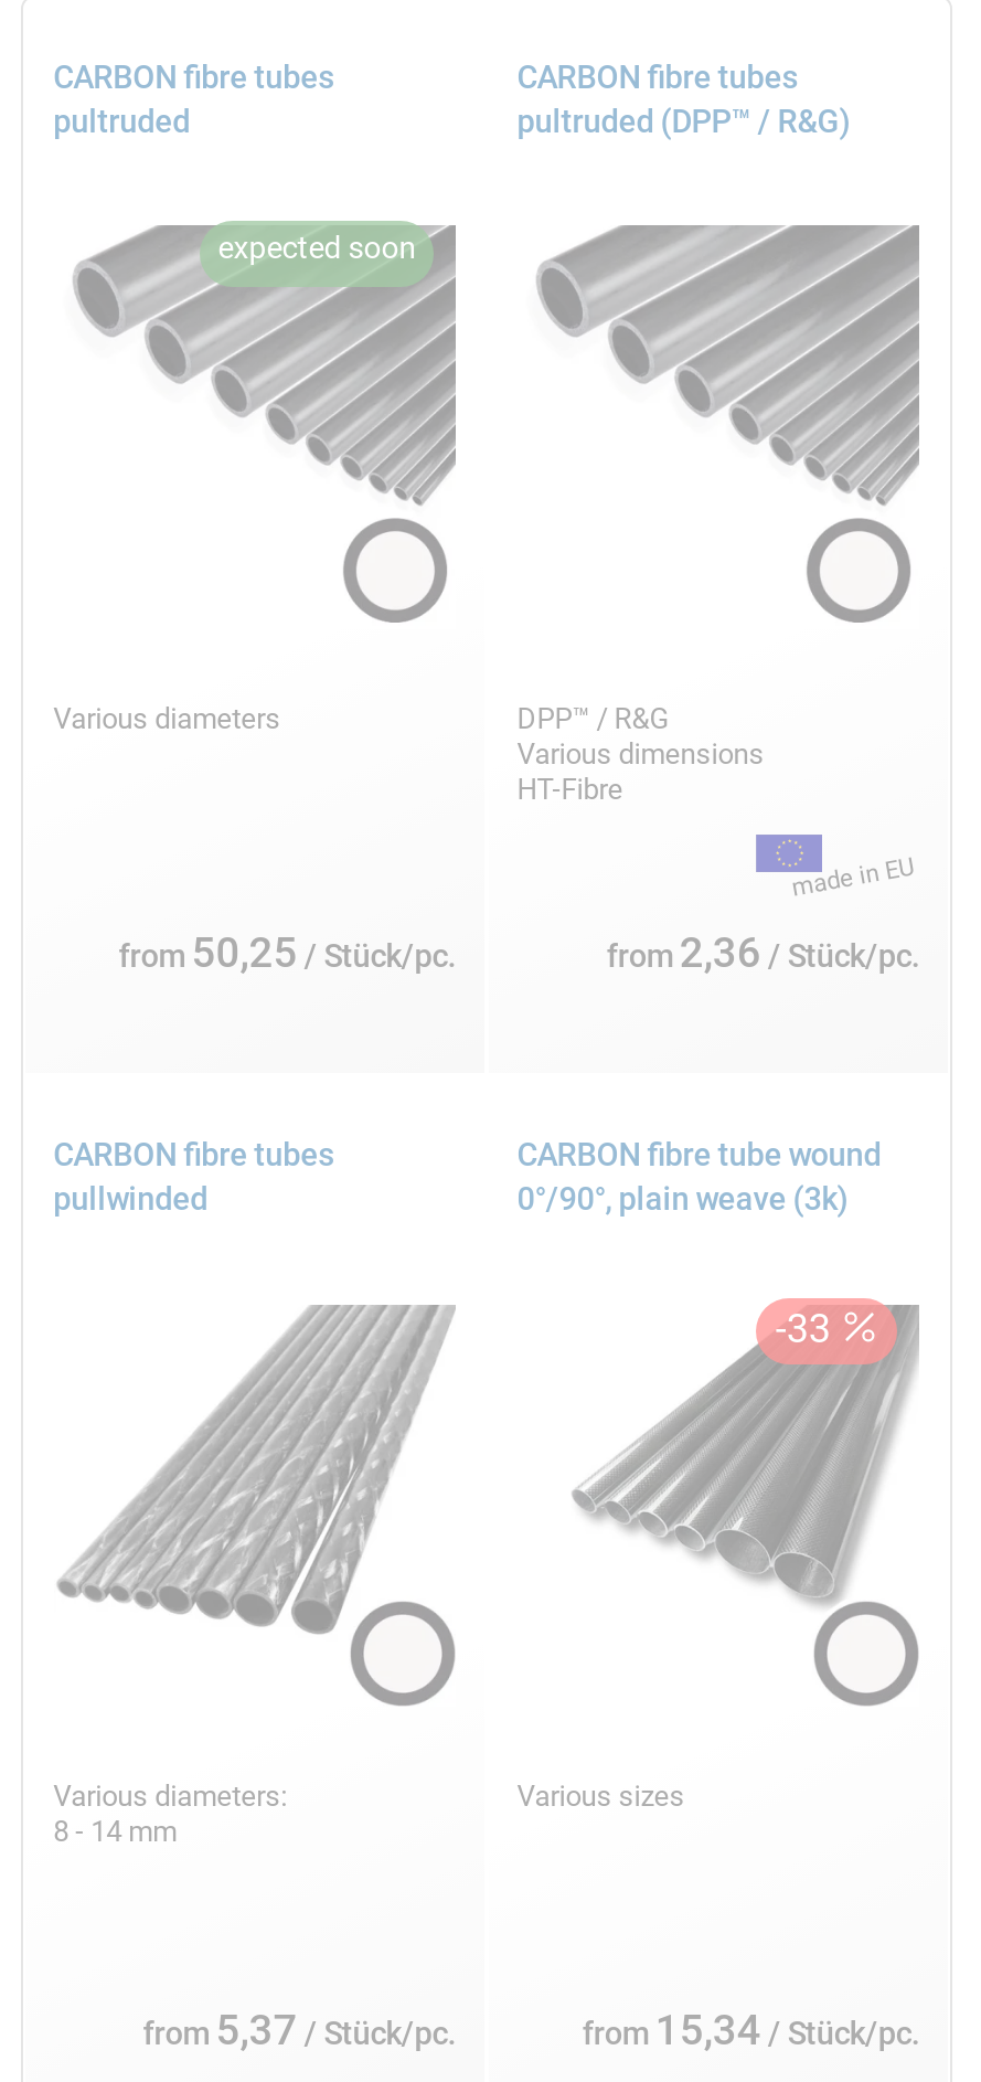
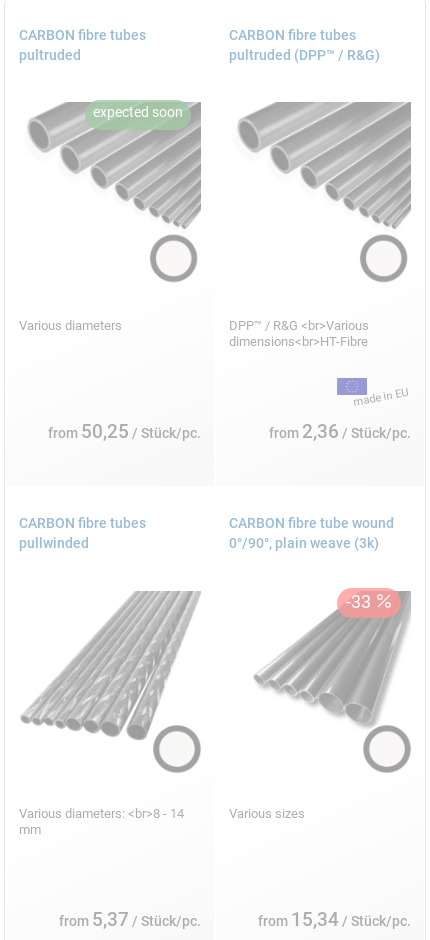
- DPP™ / R&G
- Various dimensions
- HT-Fibre
+ DPP™ / R&G <br>Various
+ dimensions<br>HT-Fibre

- Various diameters:
- 8 - 14 mm
+ Various diameters: <br>8 - 14
+ mm
